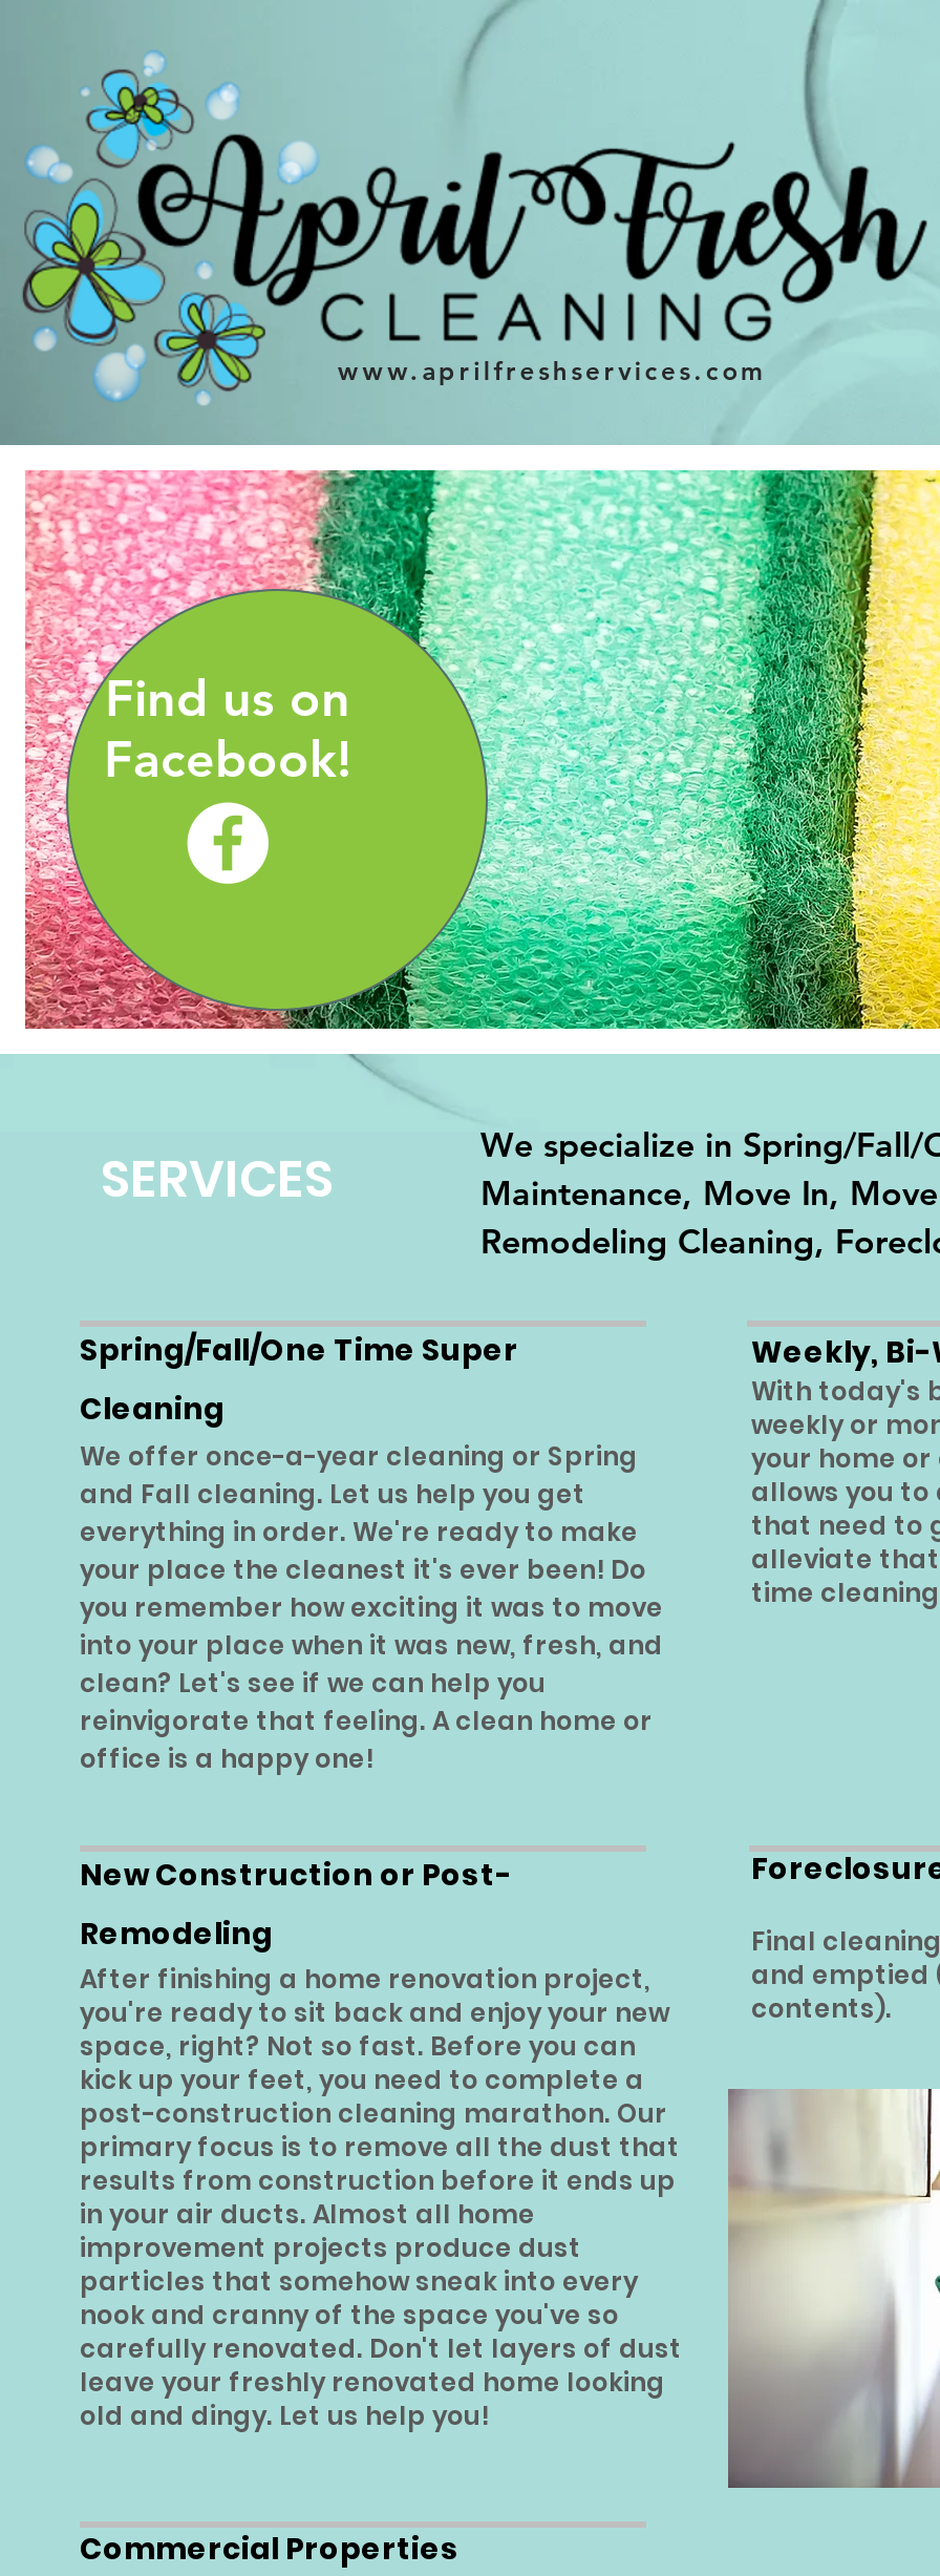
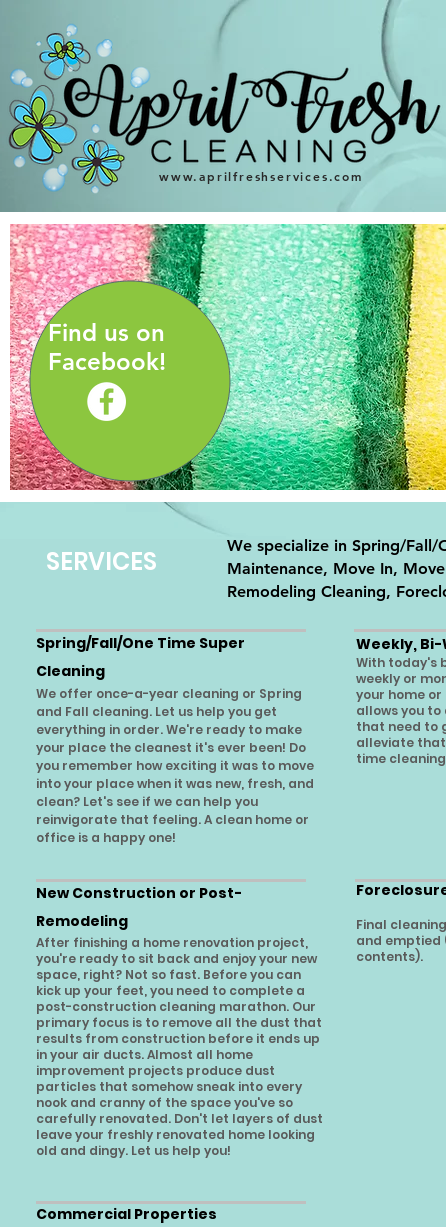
- [image]
